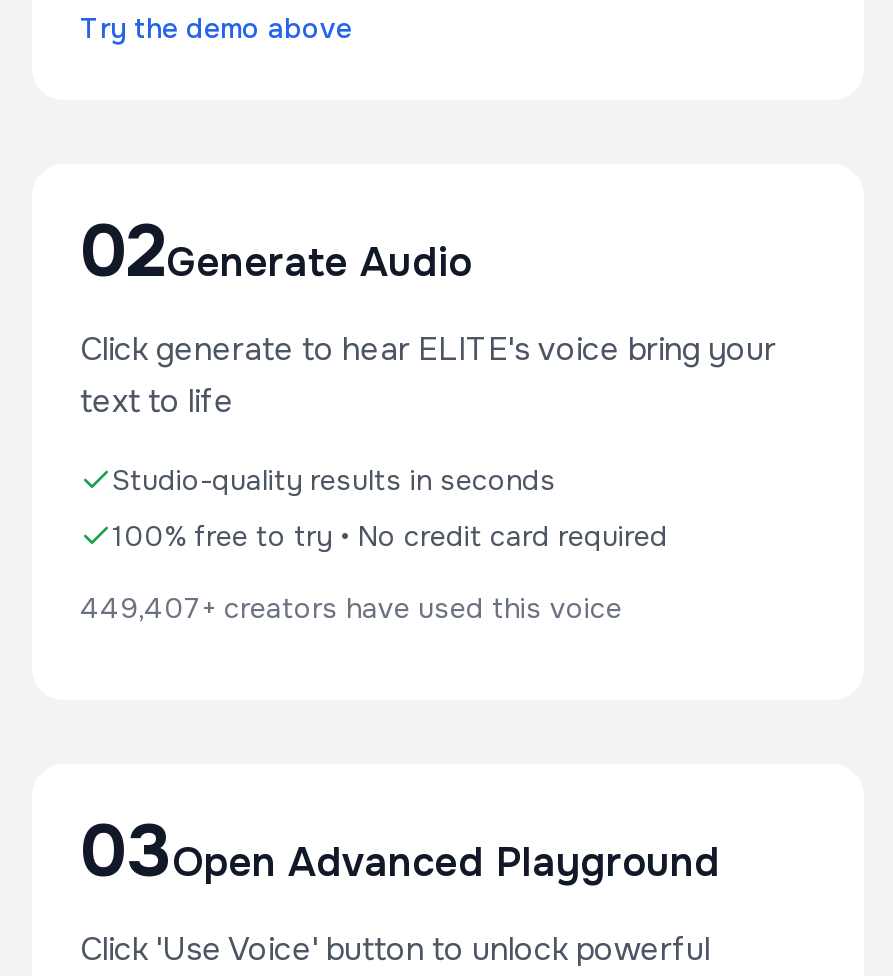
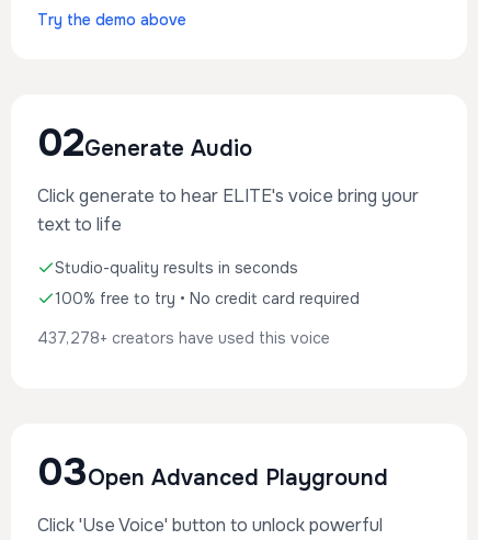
- 449,407+ creators have used this voice
+ 437,278+ creators have used this voice
